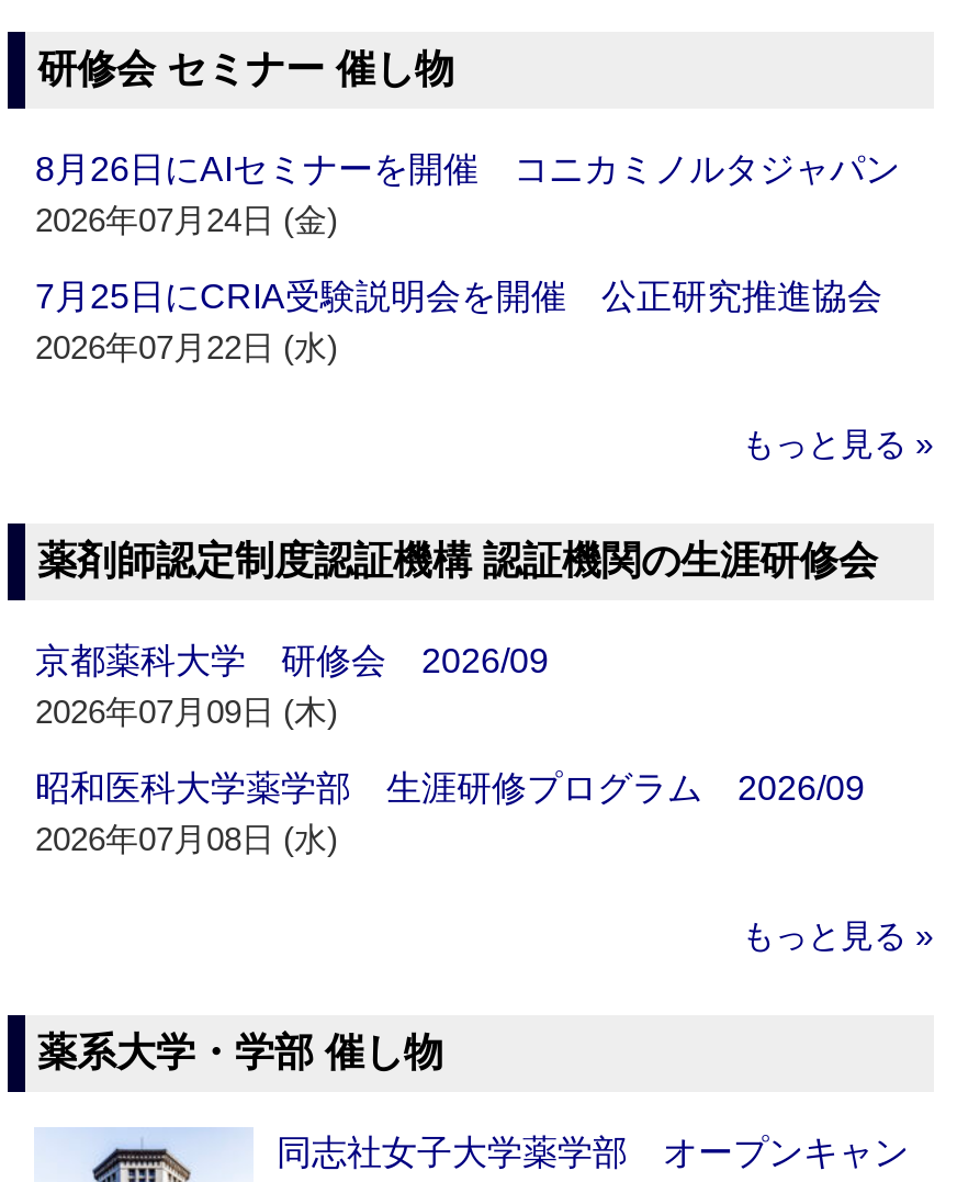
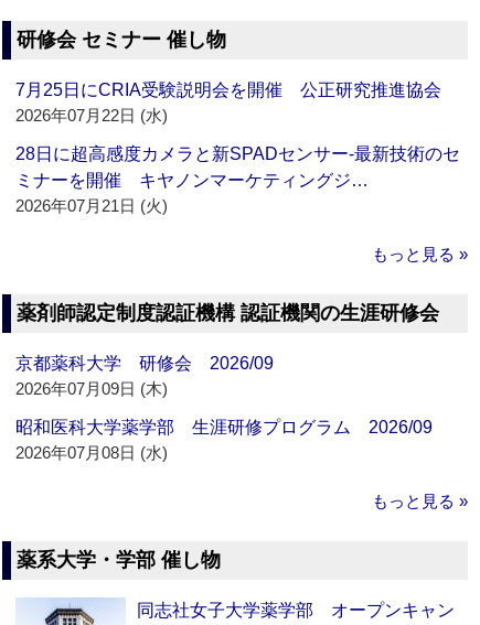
- 8月26日にAIセミナーを開催 コニカミノルタジャパン
- 2026年07月24日 (金)

moved up: 7月25日にCRIA受験説明会を開催 公正研究推進協会 | 2026年07月22日 (水)

+ 28日に超高感度カメラと新SPADセンサー‐最新技術のセ
+ ミナーを開催 キヤノンマーケティングジ…
+ 2026年07月21日 (火)
